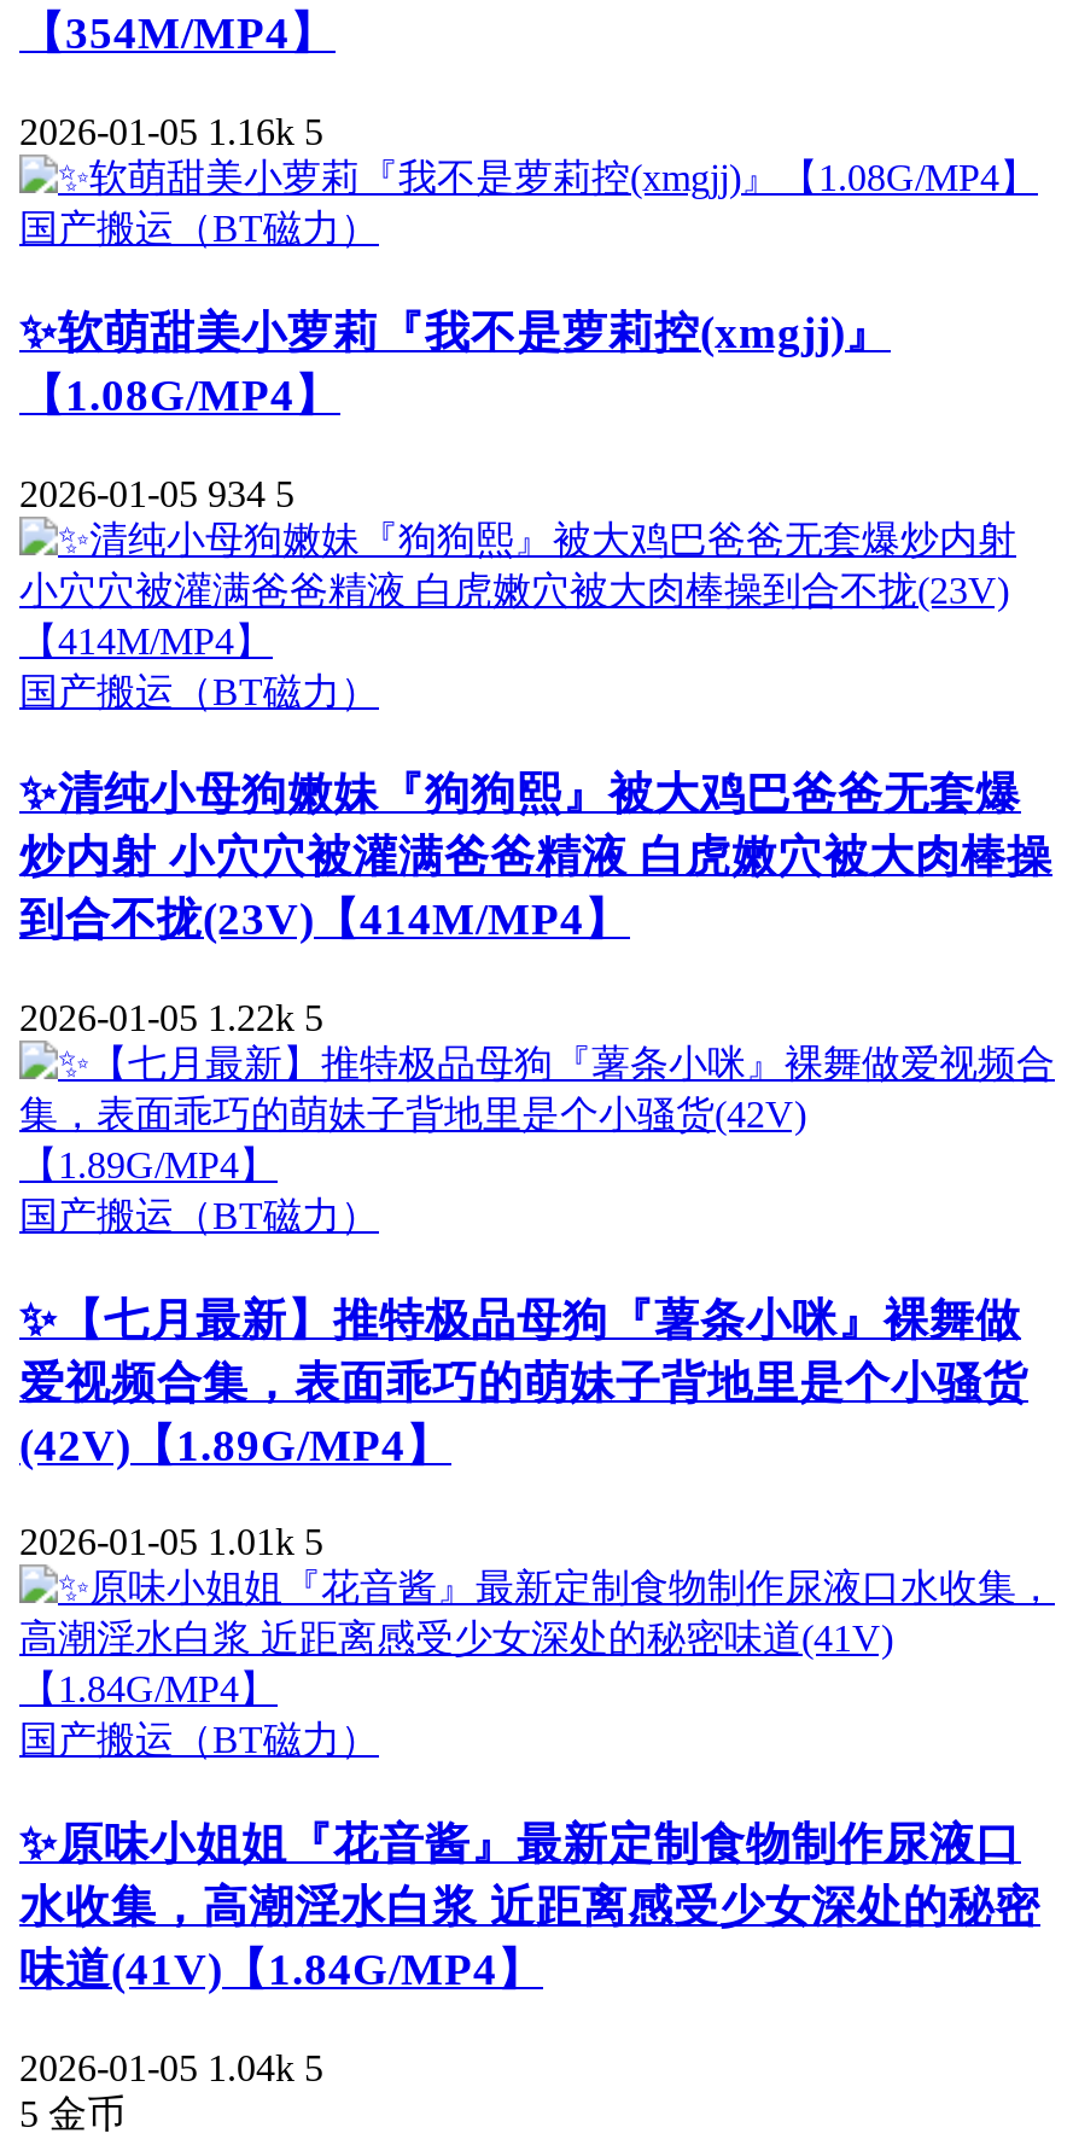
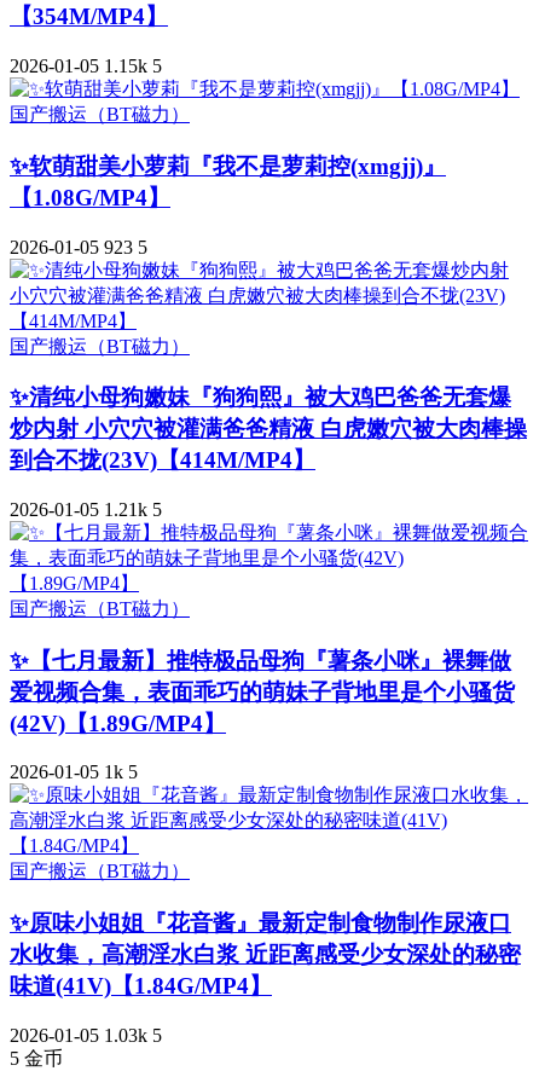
- 2026-01-05 1.16k 5
+ 2026-01-05 1.15k 5

- 2026-01-05 934 5
+ 2026-01-05 923 5

- 2026-01-05 1.22k 5
+ 2026-01-05 1.21k 5

- 2026-01-05 1.01k 5
+ 2026-01-05 1k 5

- 2026-01-05 1.04k 5
+ 2026-01-05 1.03k 5
